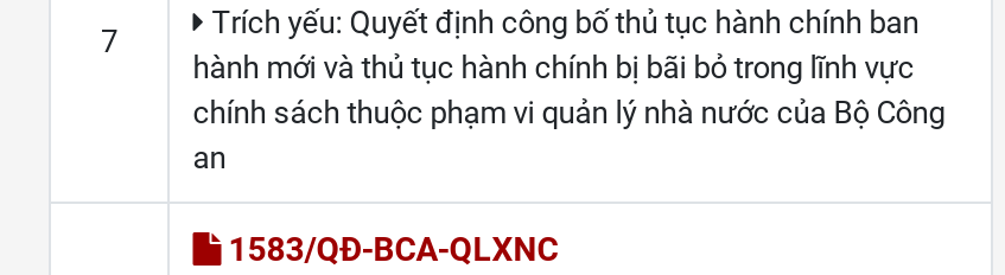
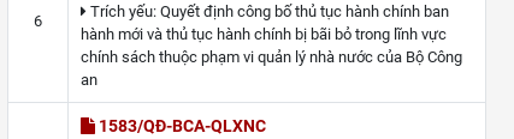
- 7
+ 6
